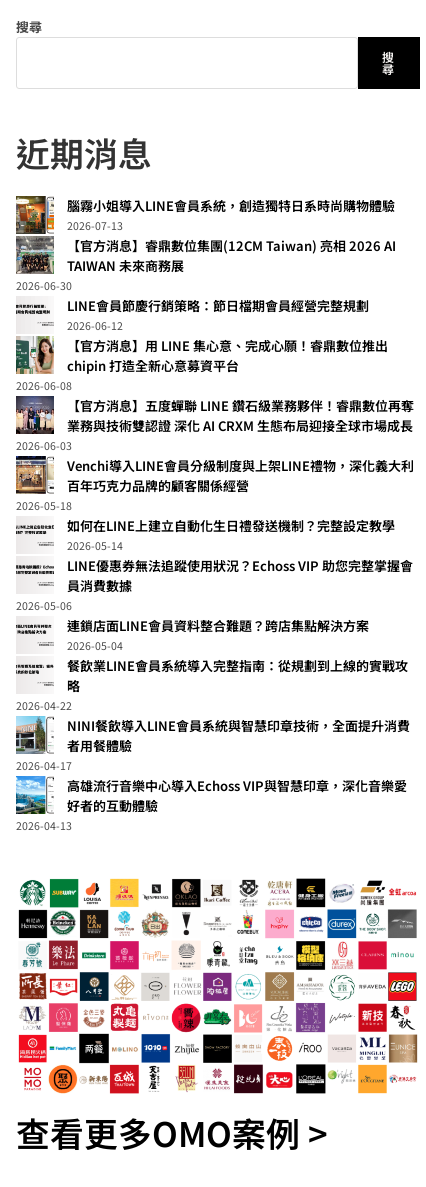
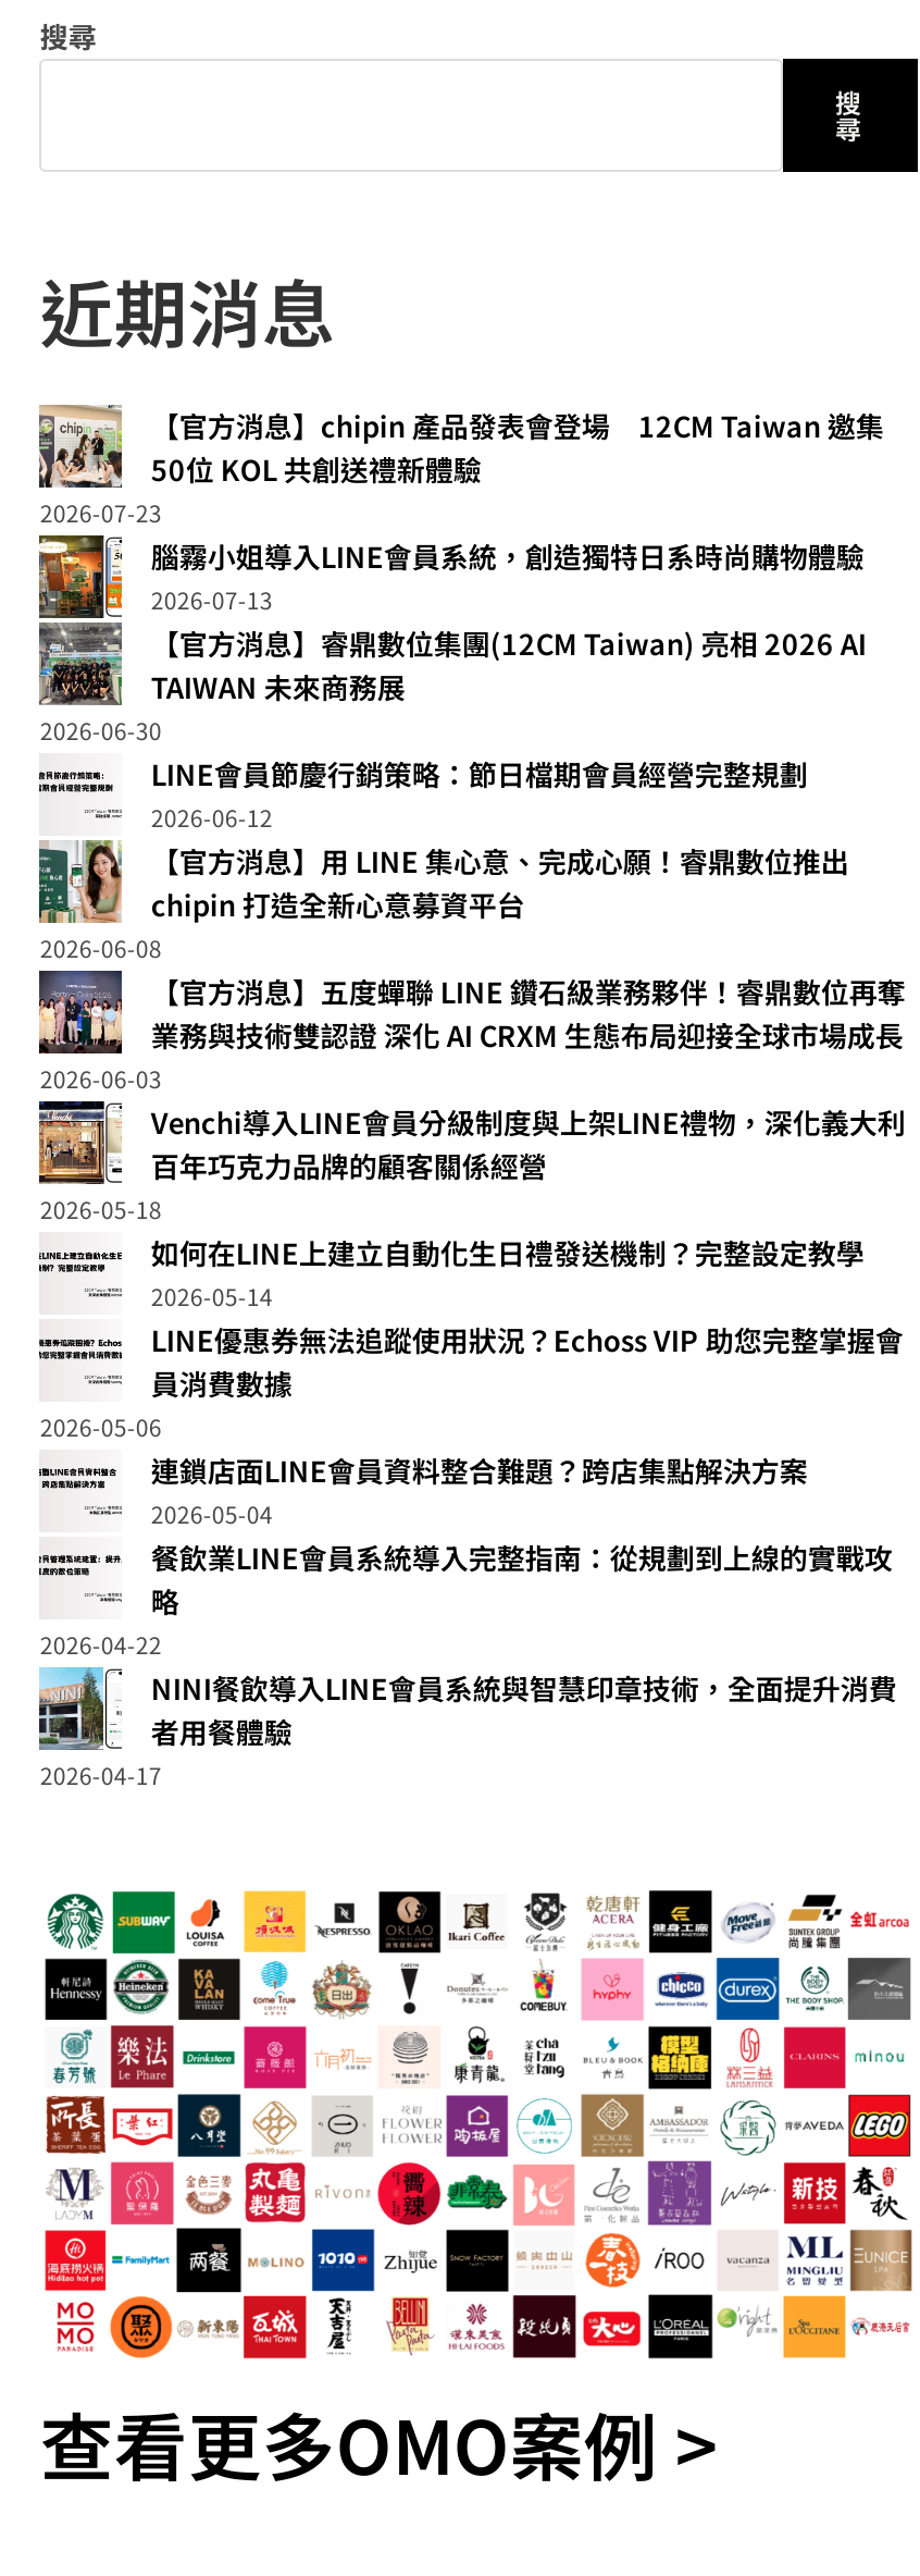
+ [image]
+ 【官方消息】chipin 產品發表會登場 12CM Taiwan 邀集
+ 50位 KOL 共創送禮新體驗
+ 2026-07-23

moved down: [image] | 腦霧小姐導入LINE會員系統，創造獨特日系時尚購物體驗 | 2026-07-13 | ... | 者用餐體驗 | 2026-04-17

- [image]
- 高雄流行音樂中心導入Echoss VIP與智慧印章，深化音樂愛
- 好者的互動體驗
- 2026-04-13
